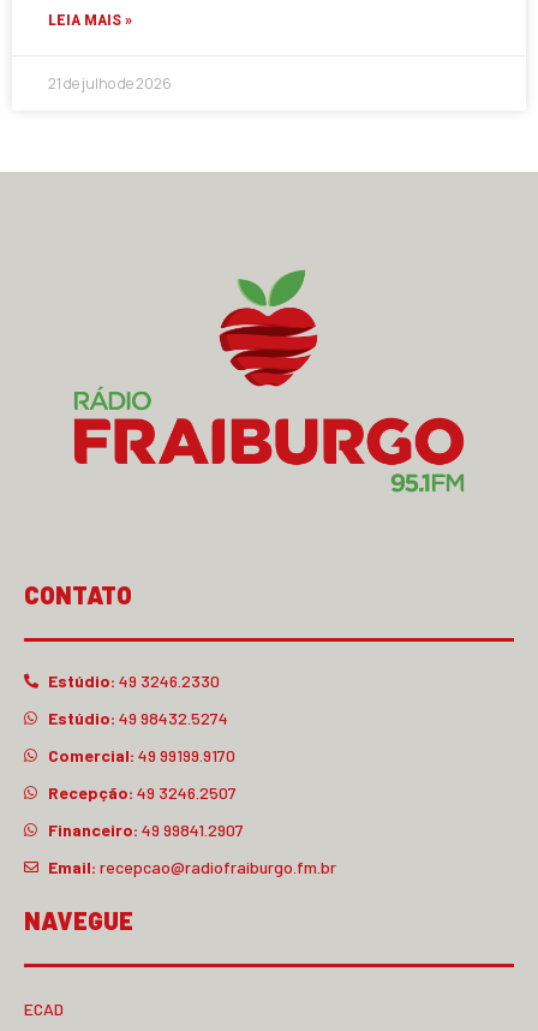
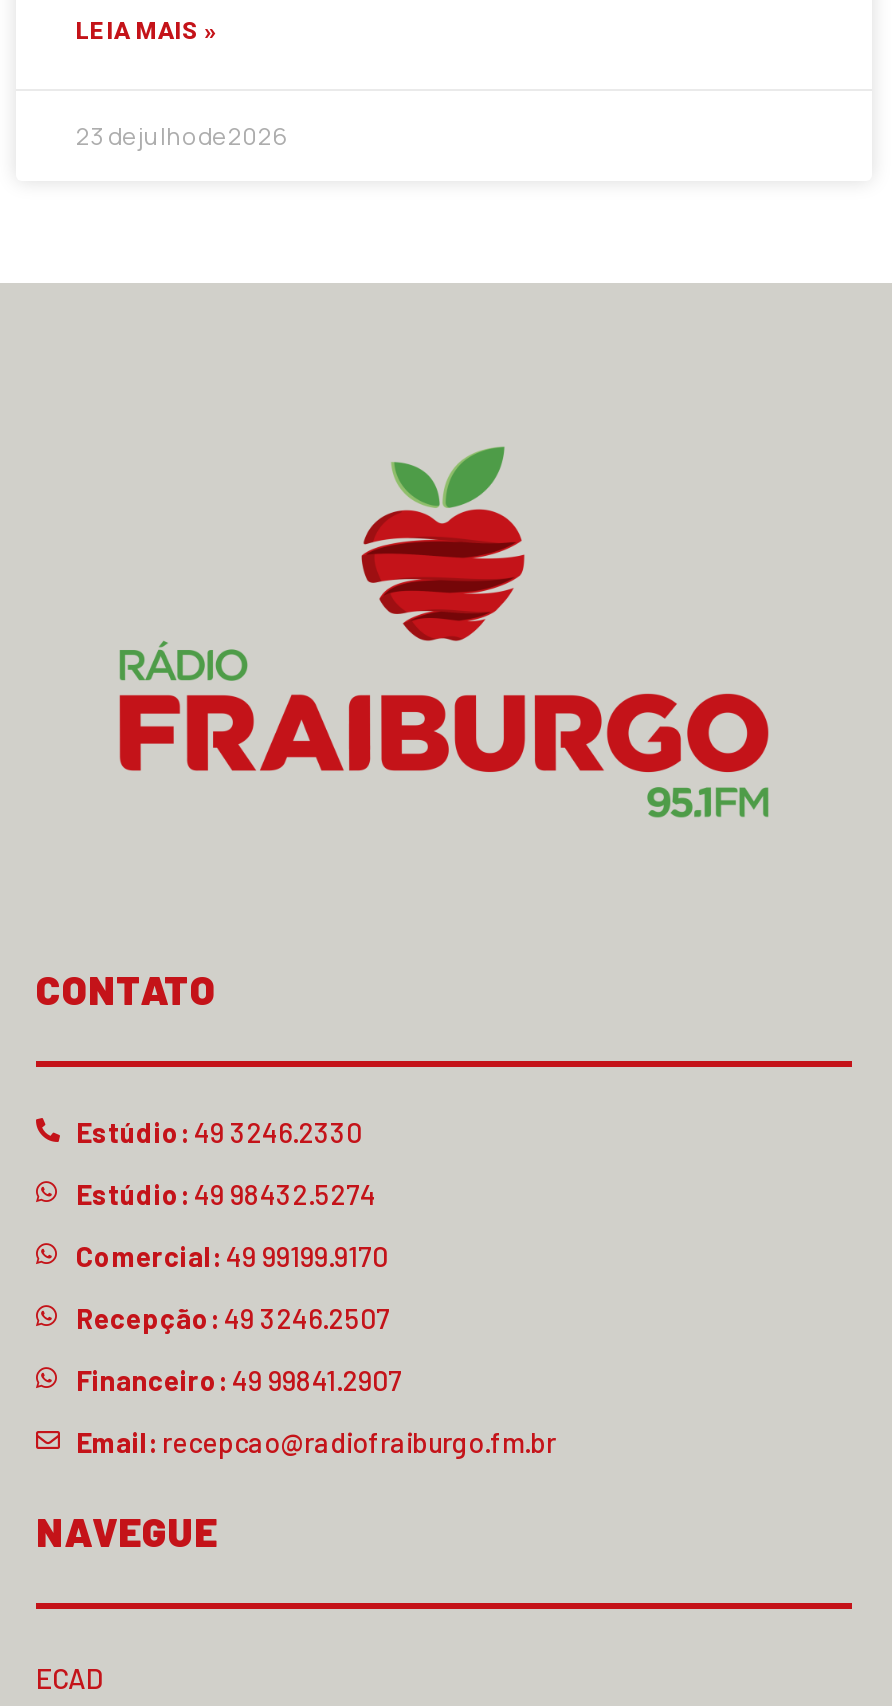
- 21 de julho de 2026
+ 23 de julho de 2026
